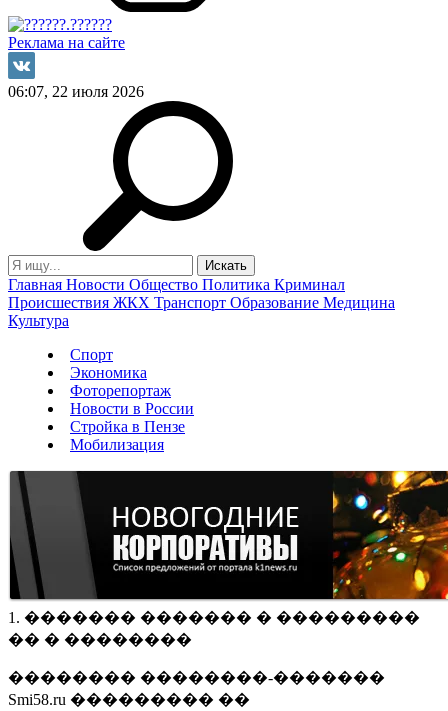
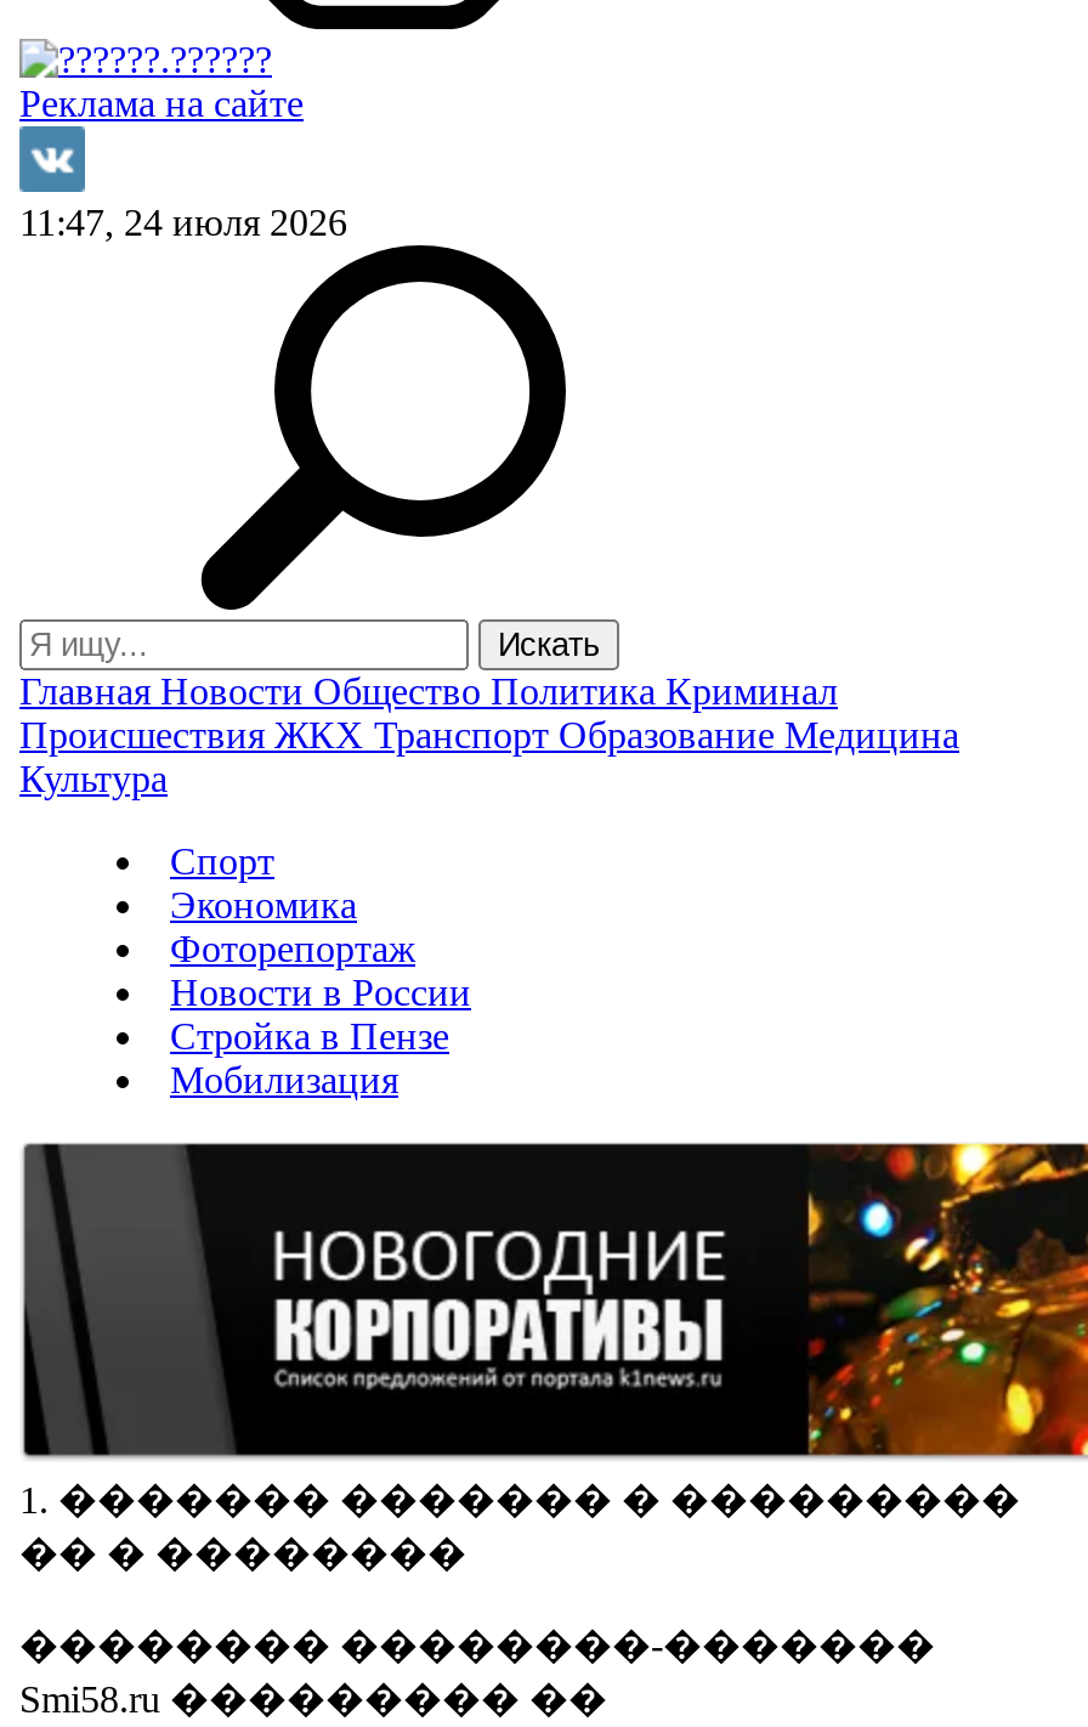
- 06:07, 22 июля 2026
+ 11:47, 24 июля 2026
